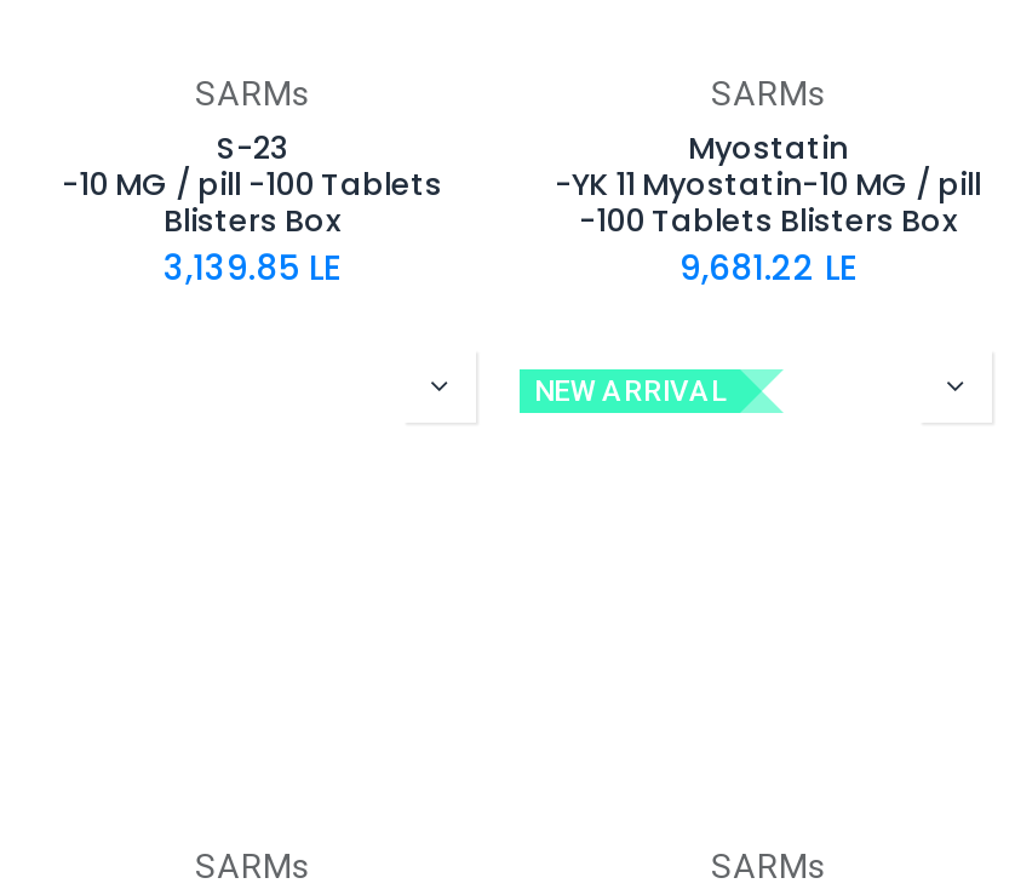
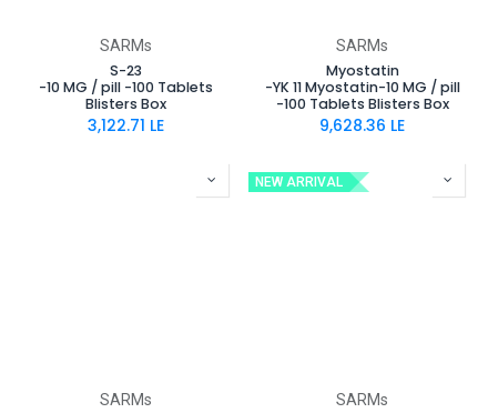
- 3,139.85 LE
+ 3,122.71 LE

- 9,681.22 LE
+ 9,628.36 LE
